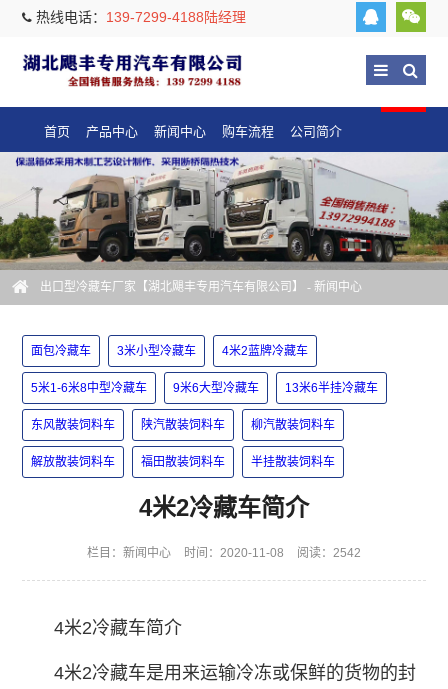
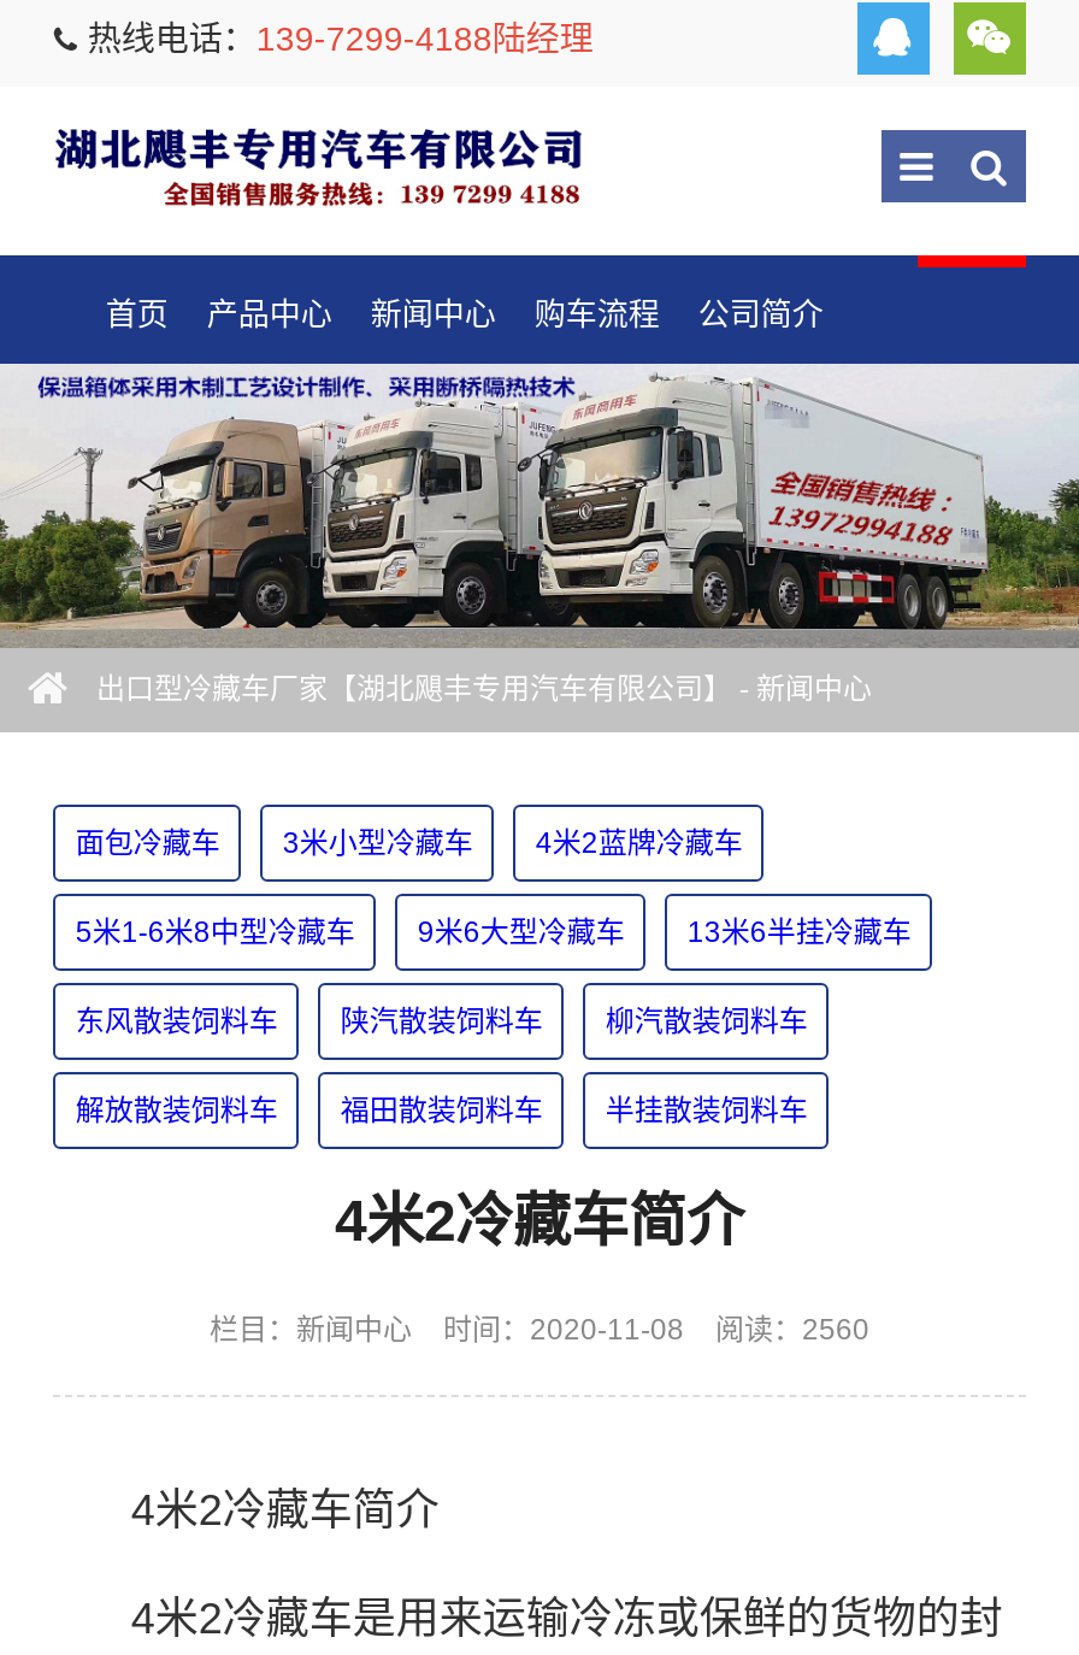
- 栏目：新闻中心 时间：2020-11-08 阅读：2542
+ 栏目：新闻中心 时间：2020-11-08 阅读：2560
